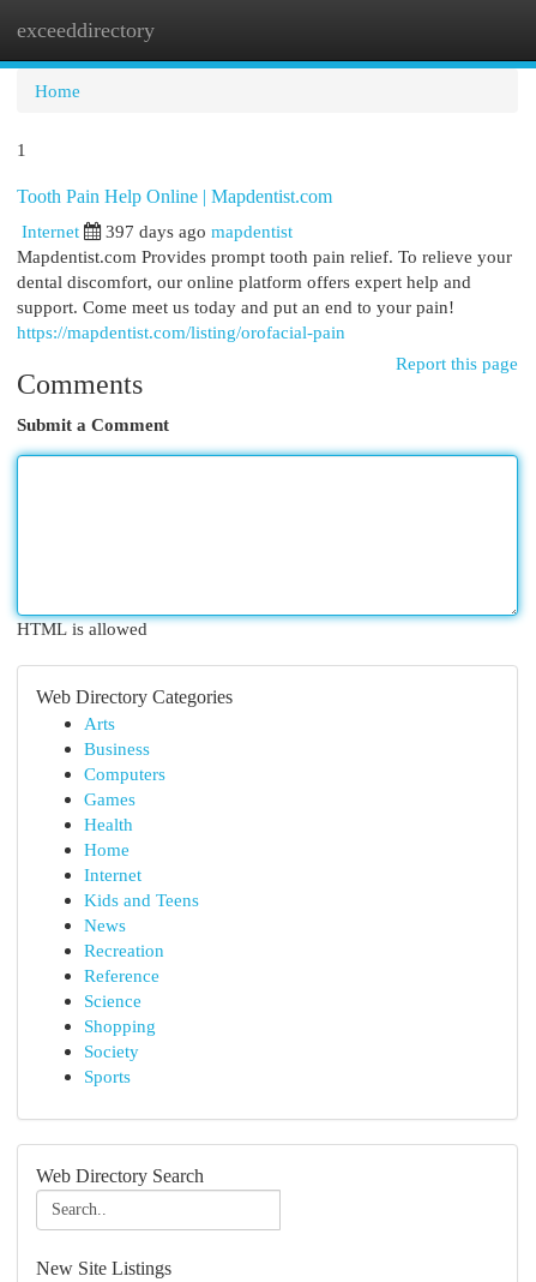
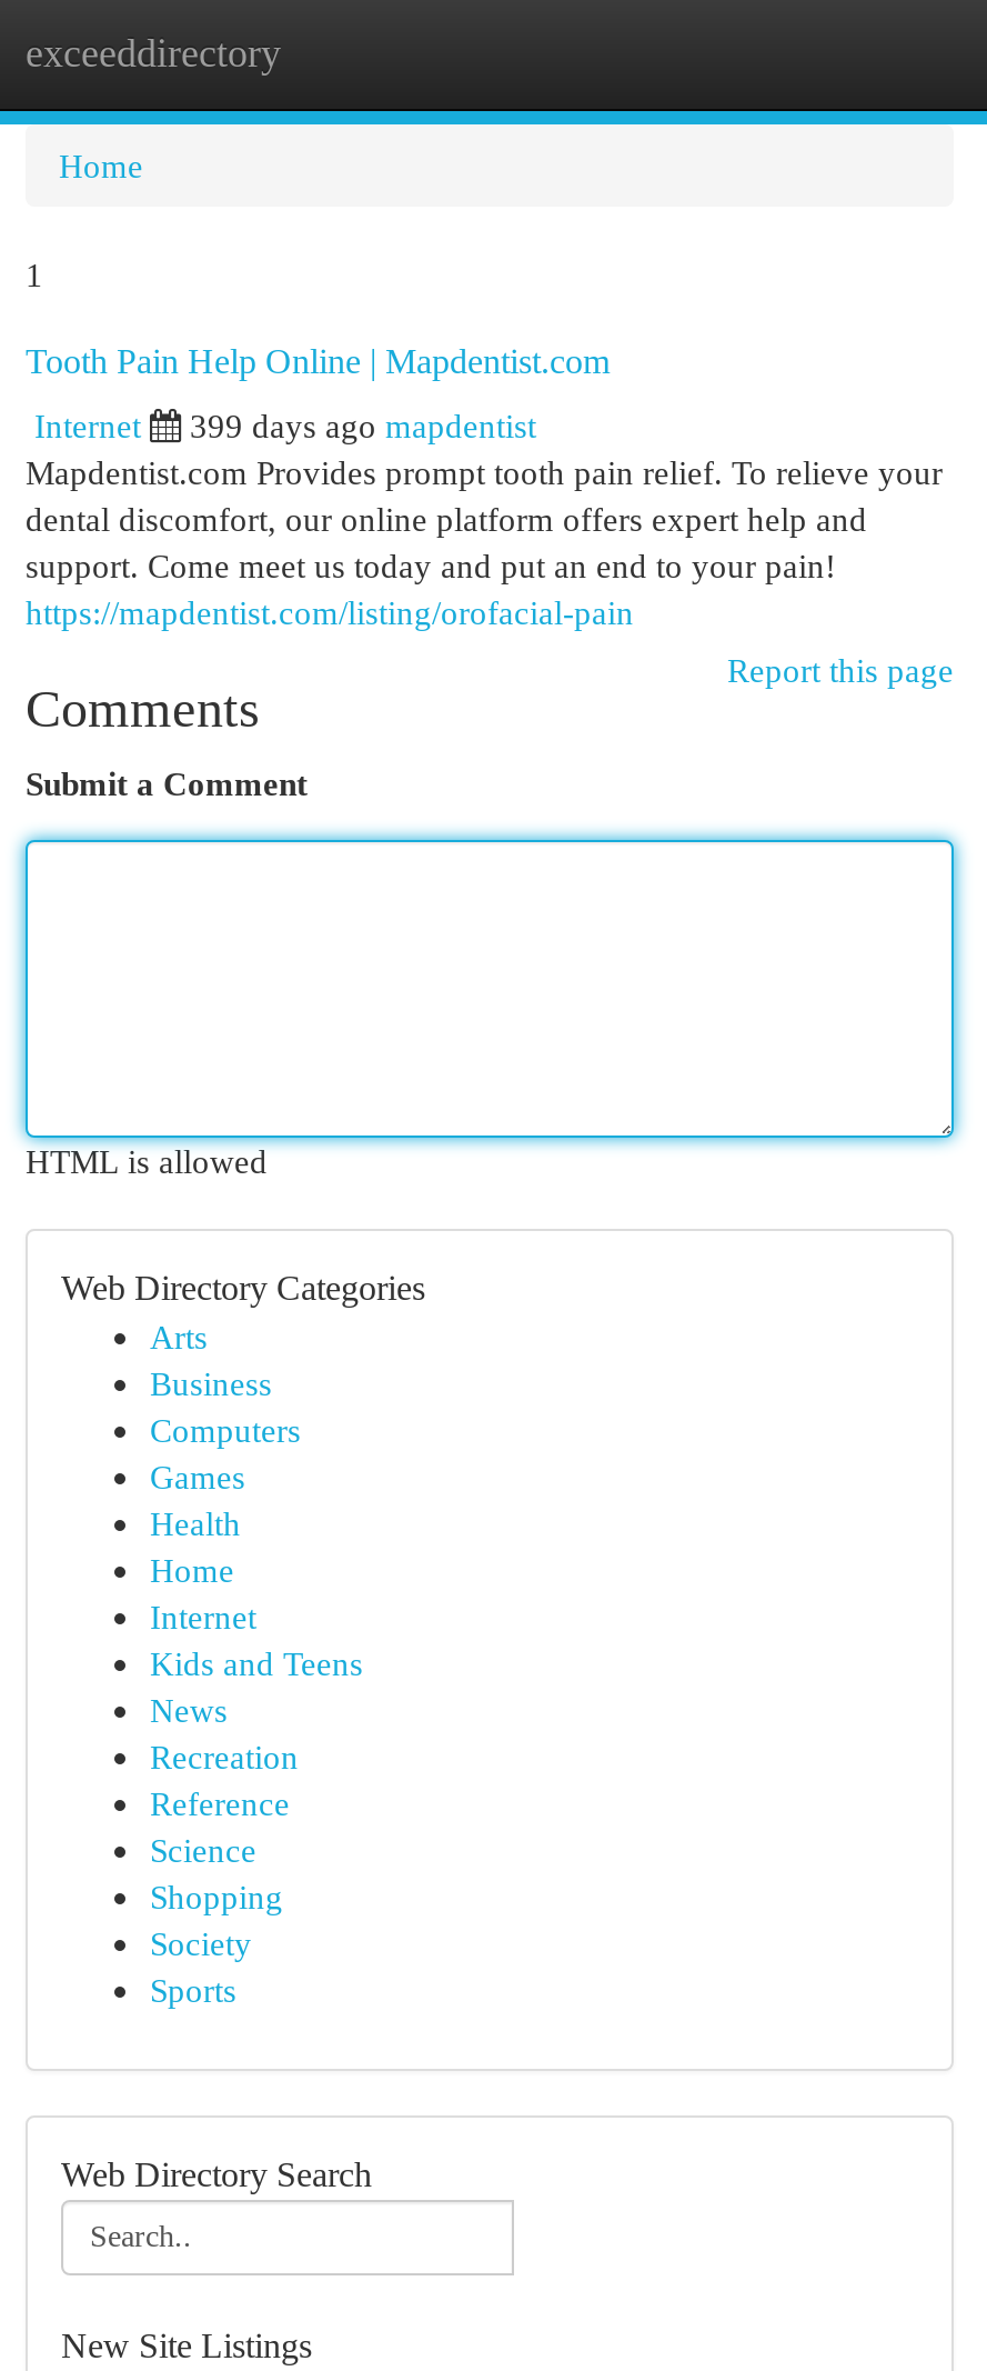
- 397 days ago mapdentist
+ 399 days ago mapdentist
